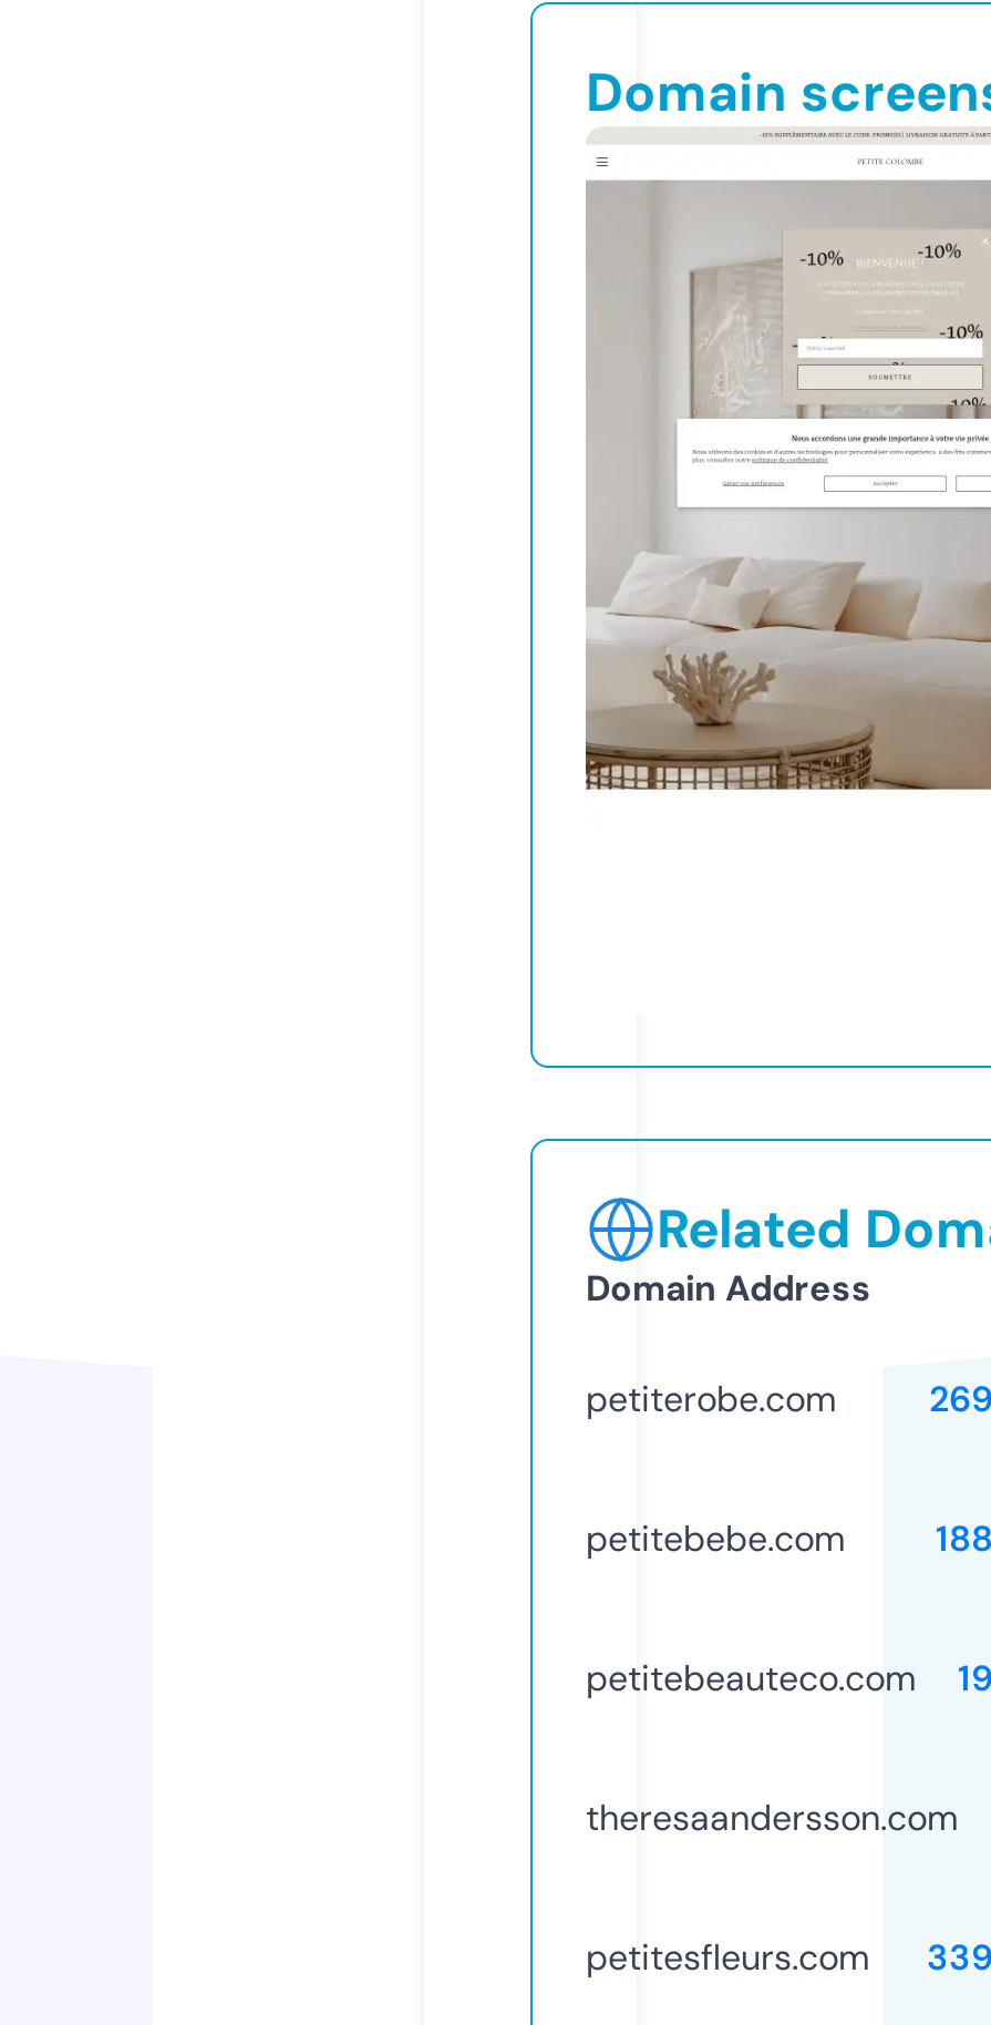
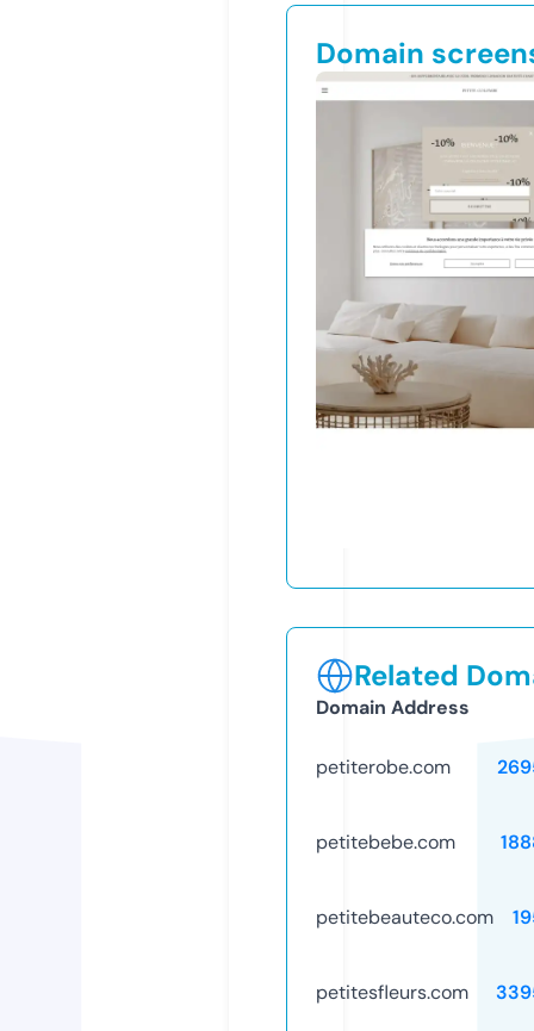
- theresaandersson.com
